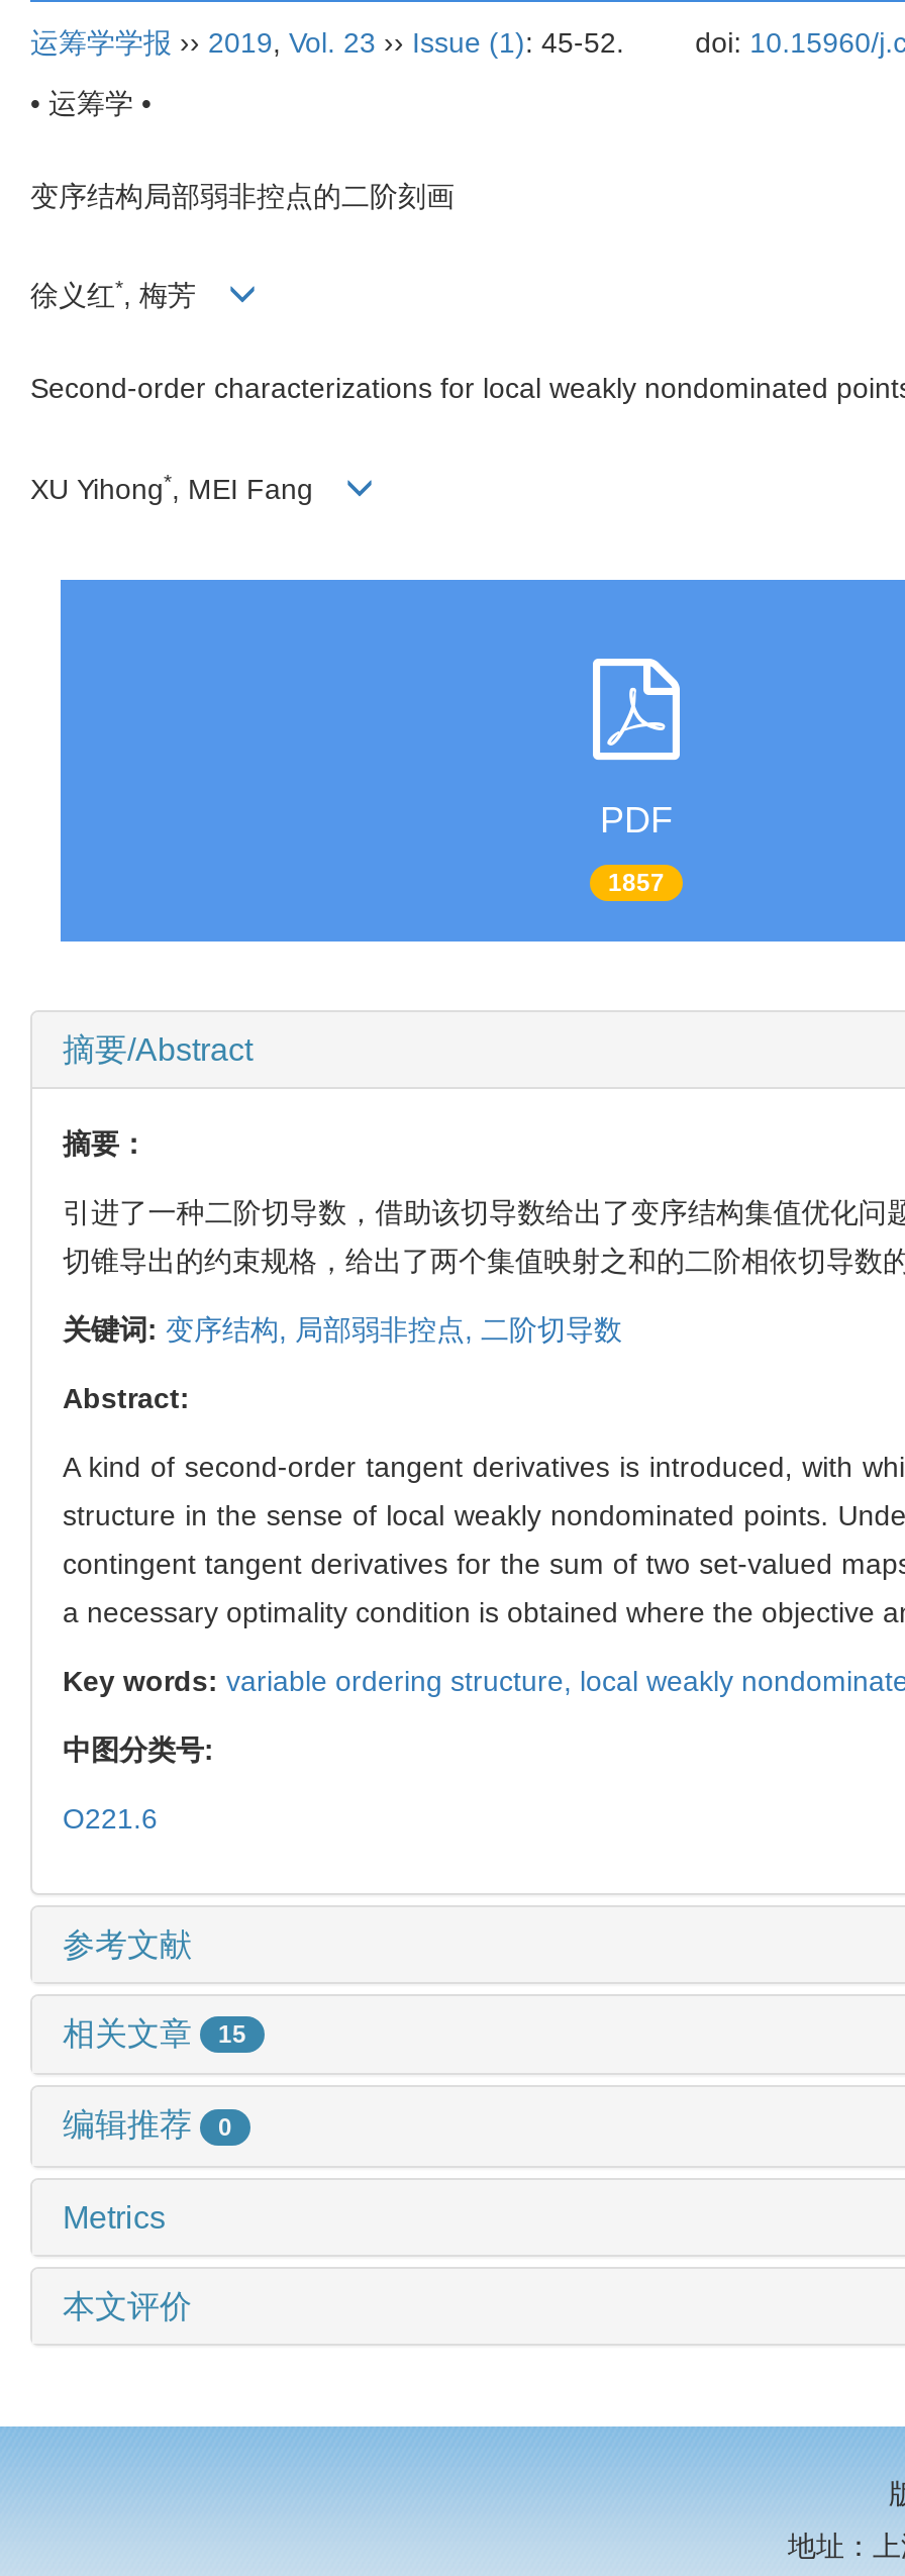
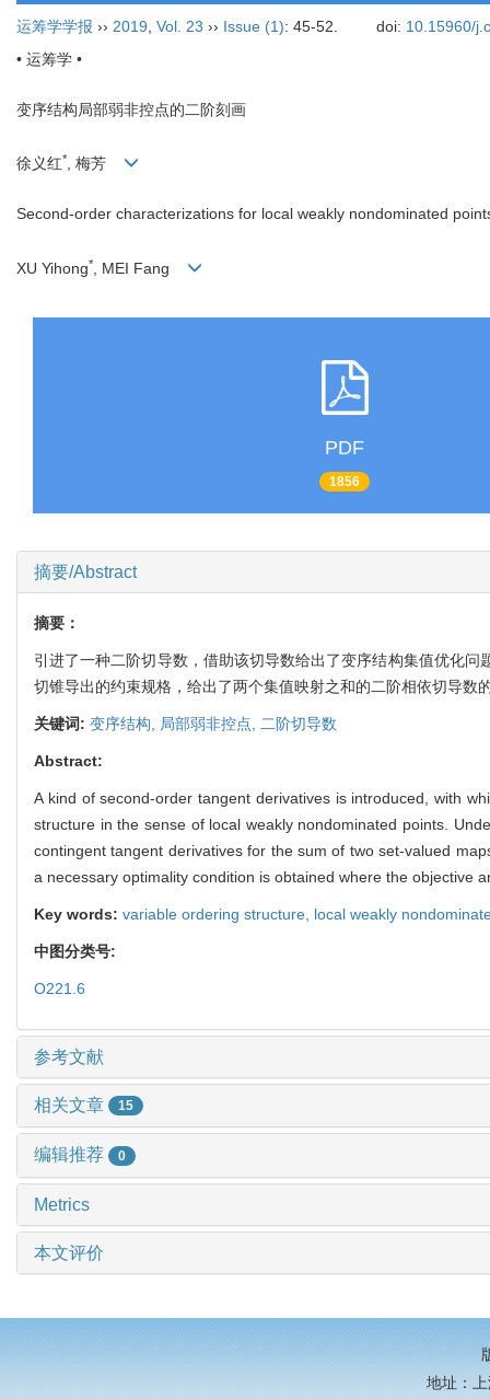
- 1857
+ 1856
